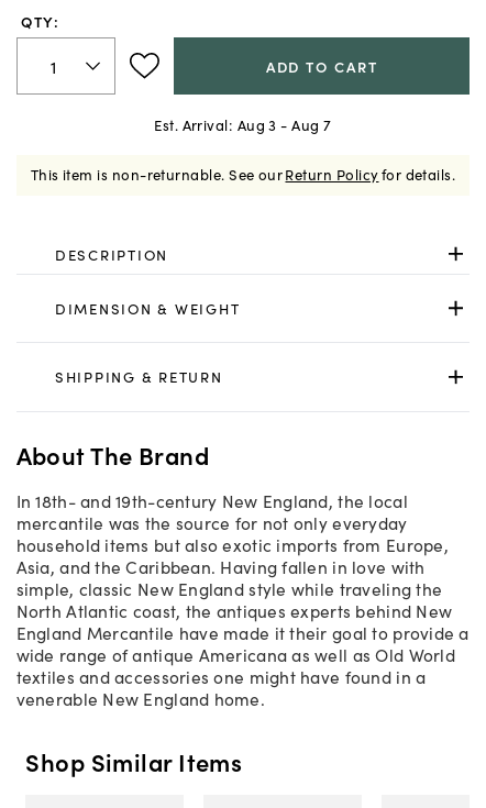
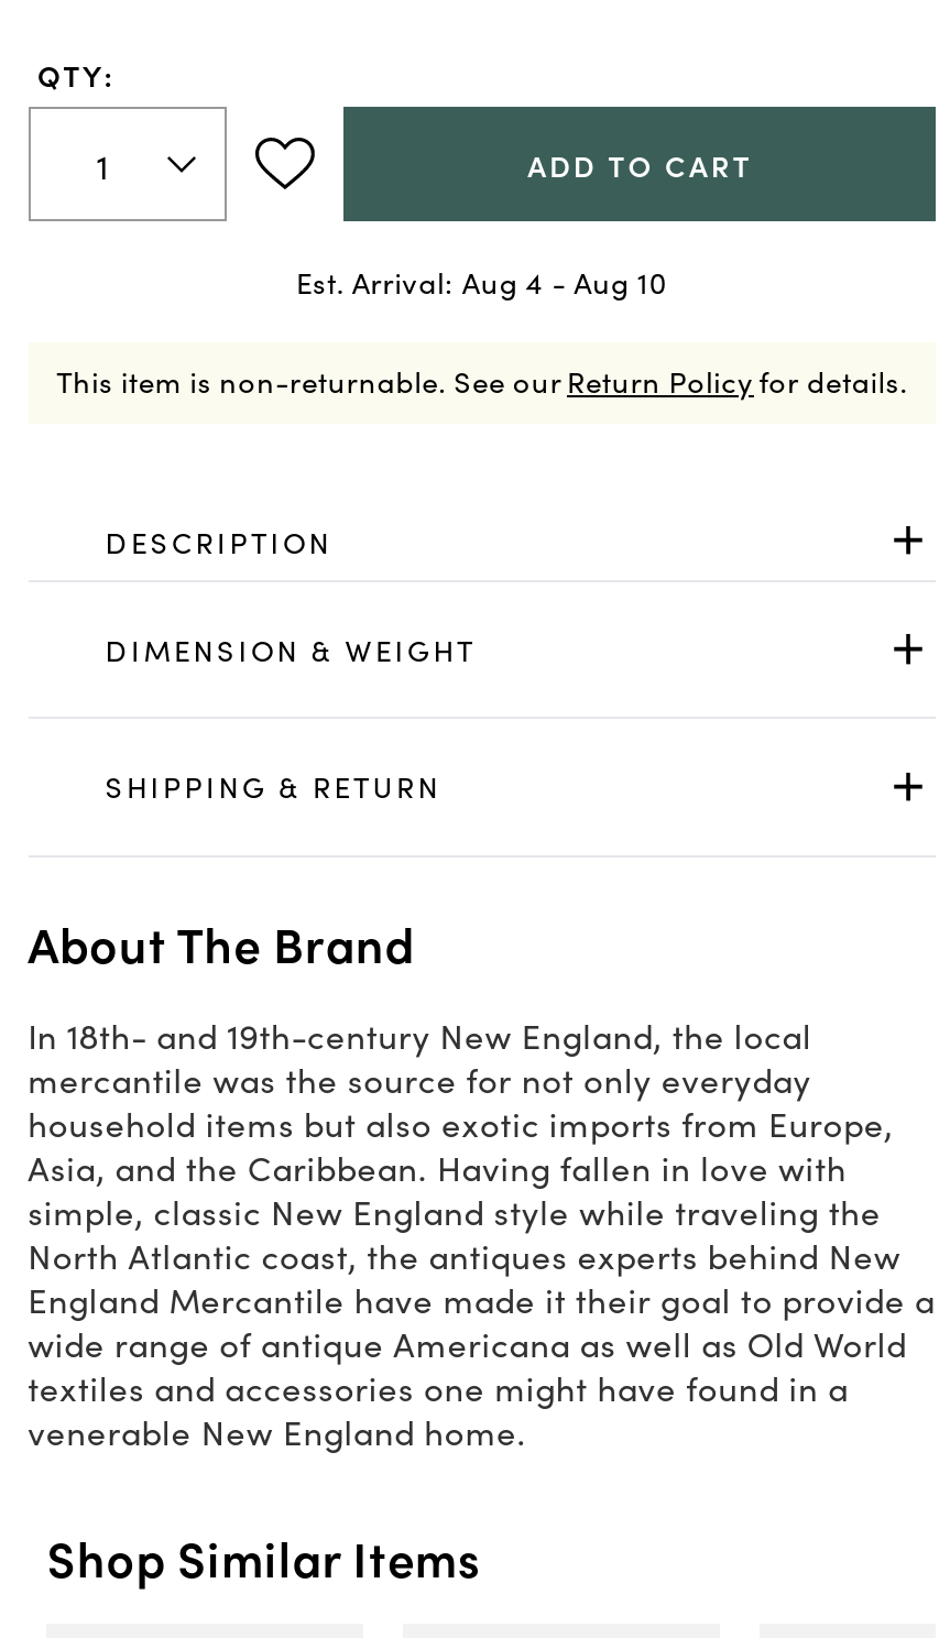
- Est. Arrival: Aug 3 - Aug 7
+ Est. Arrival: Aug 4 - Aug 10
